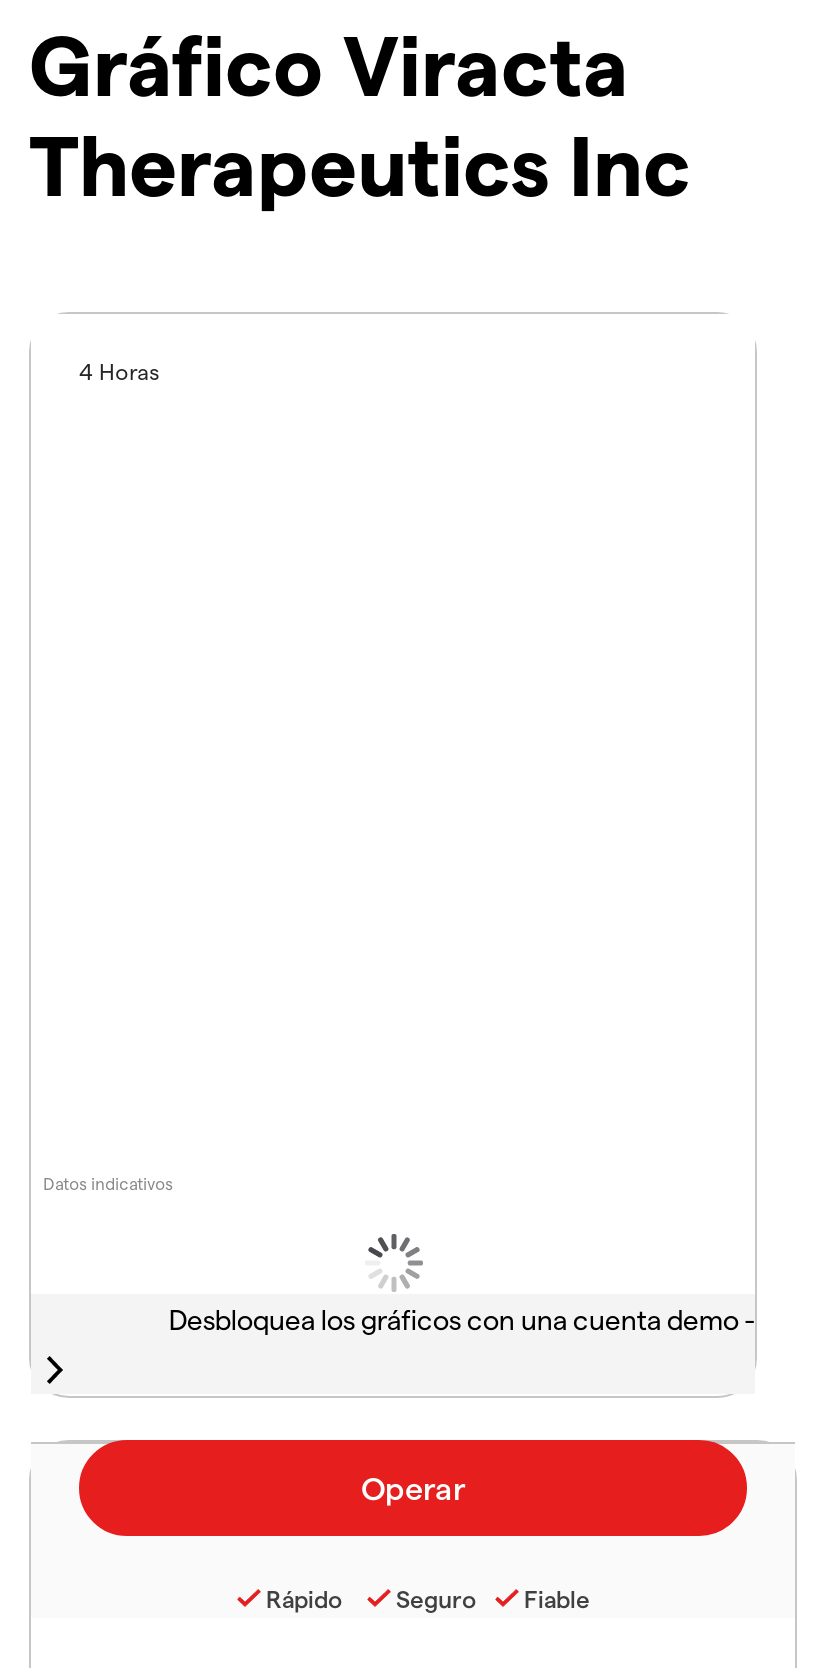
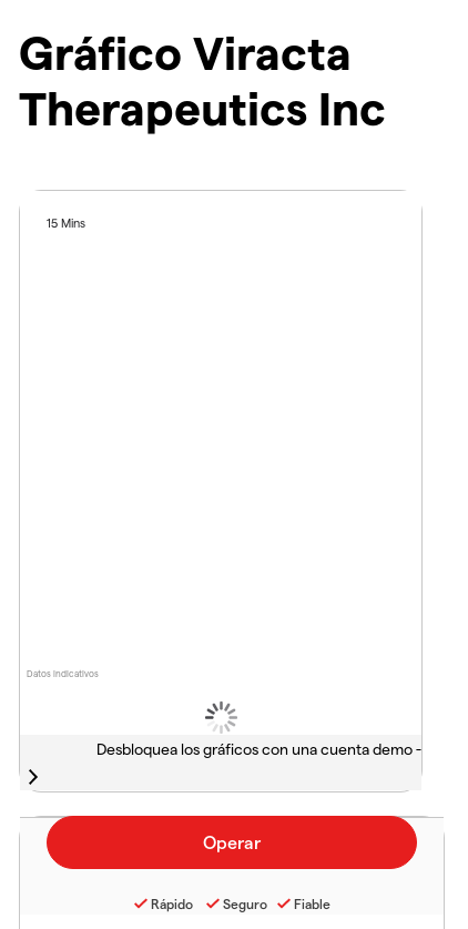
- 4 Horas
+ 15 Mins
